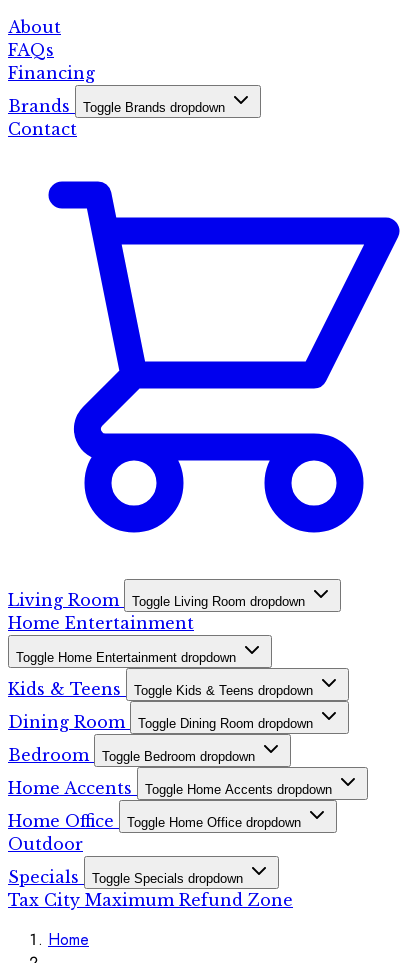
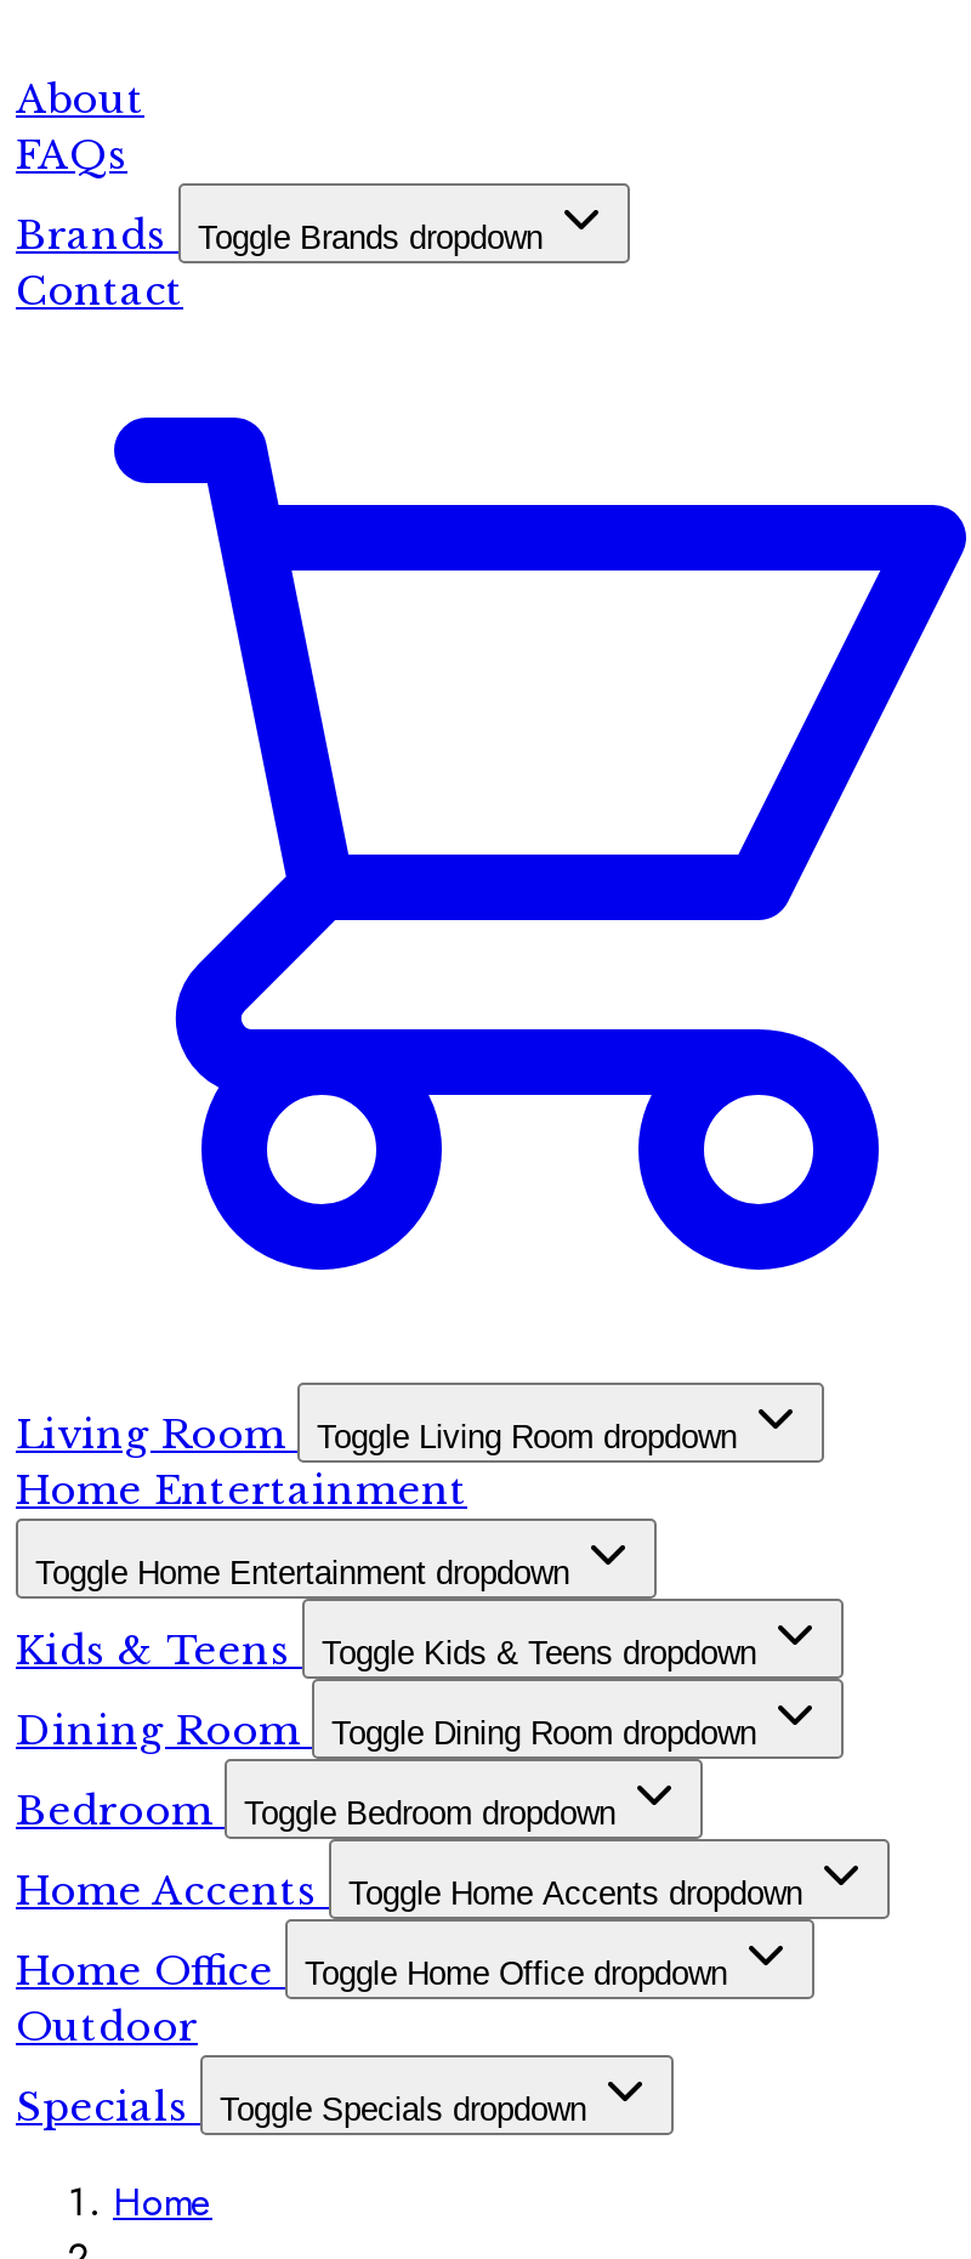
- Financing

- Tax City Maximum Refund Zone
